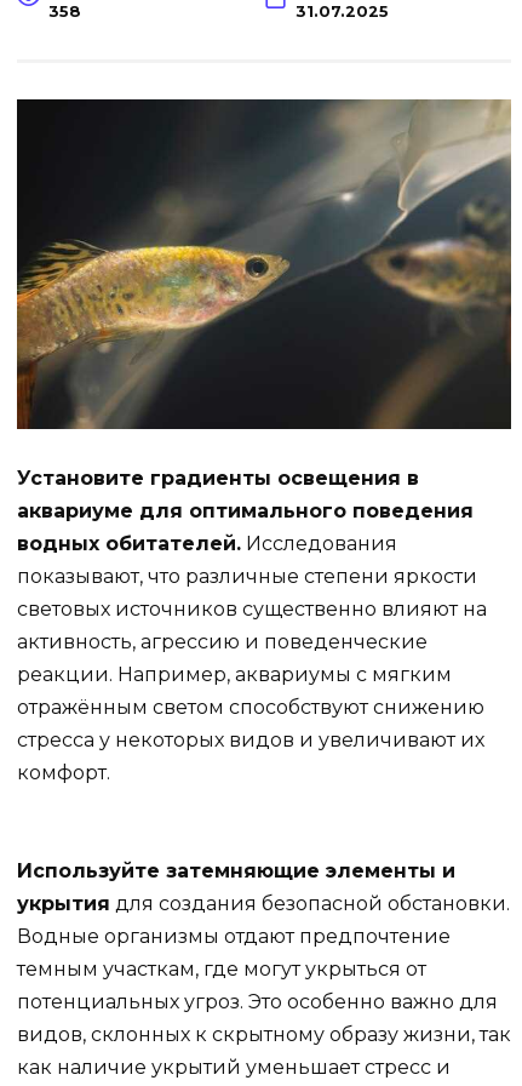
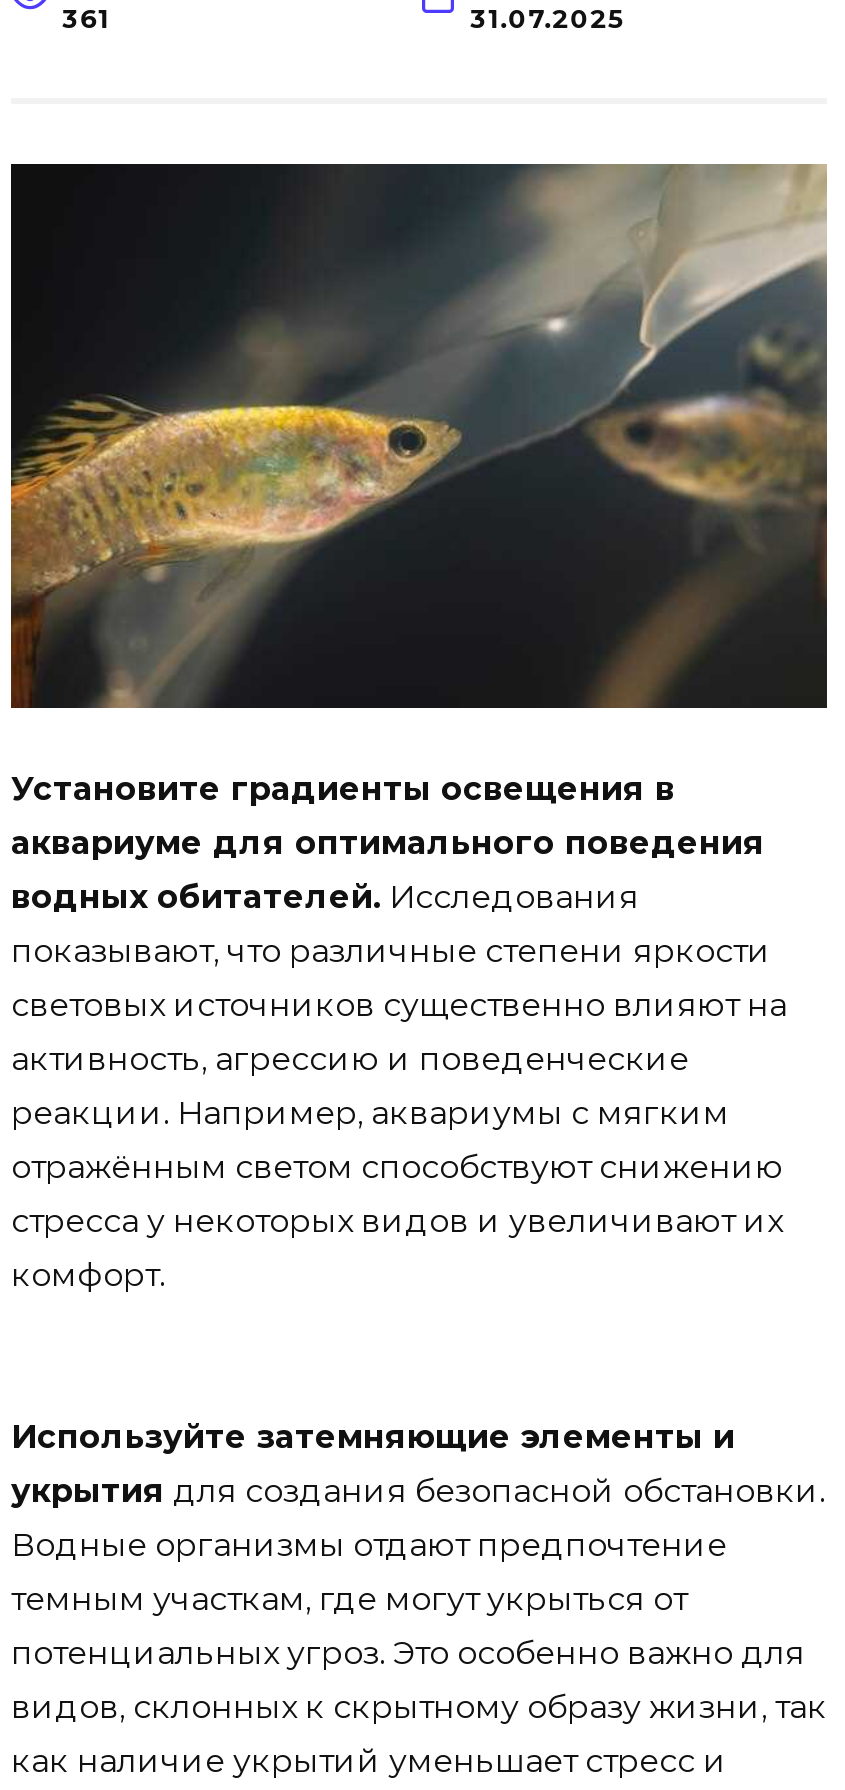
- 358
+ 361
